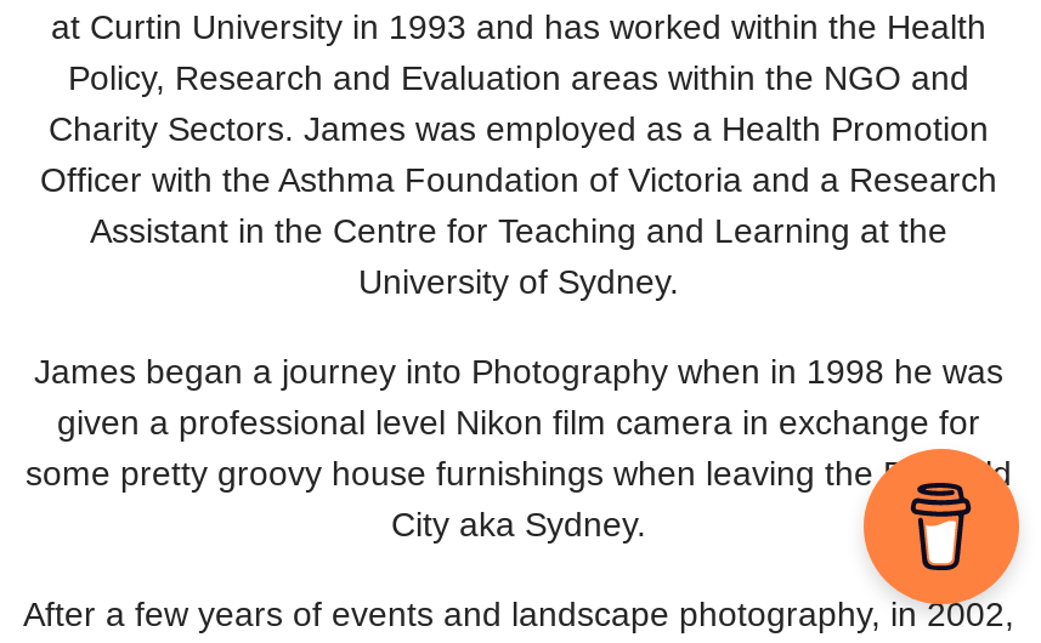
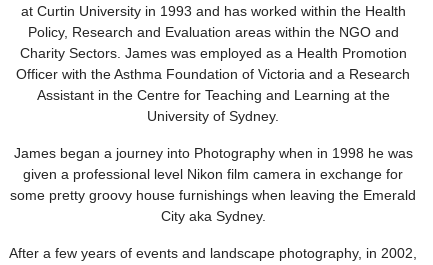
- [image]
